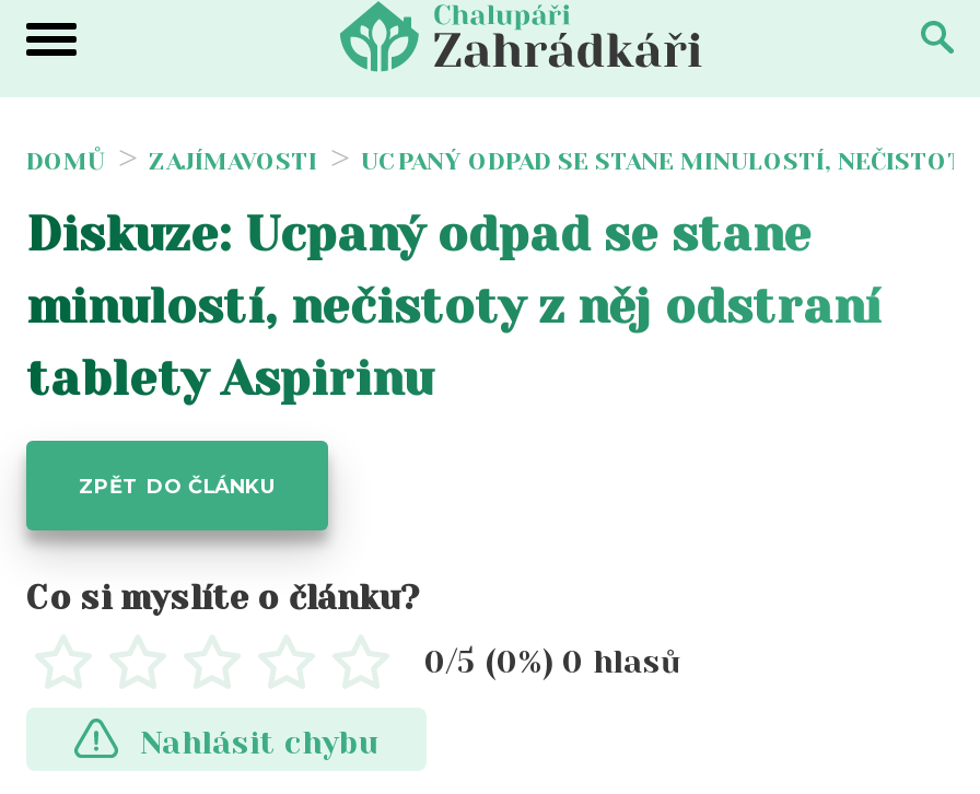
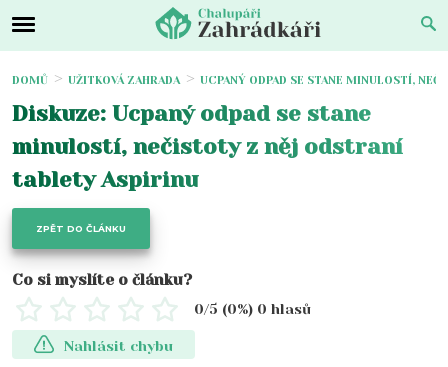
- ZAJÍMAVOSTI
+ UŽITKOVÁ ZAHRADA
